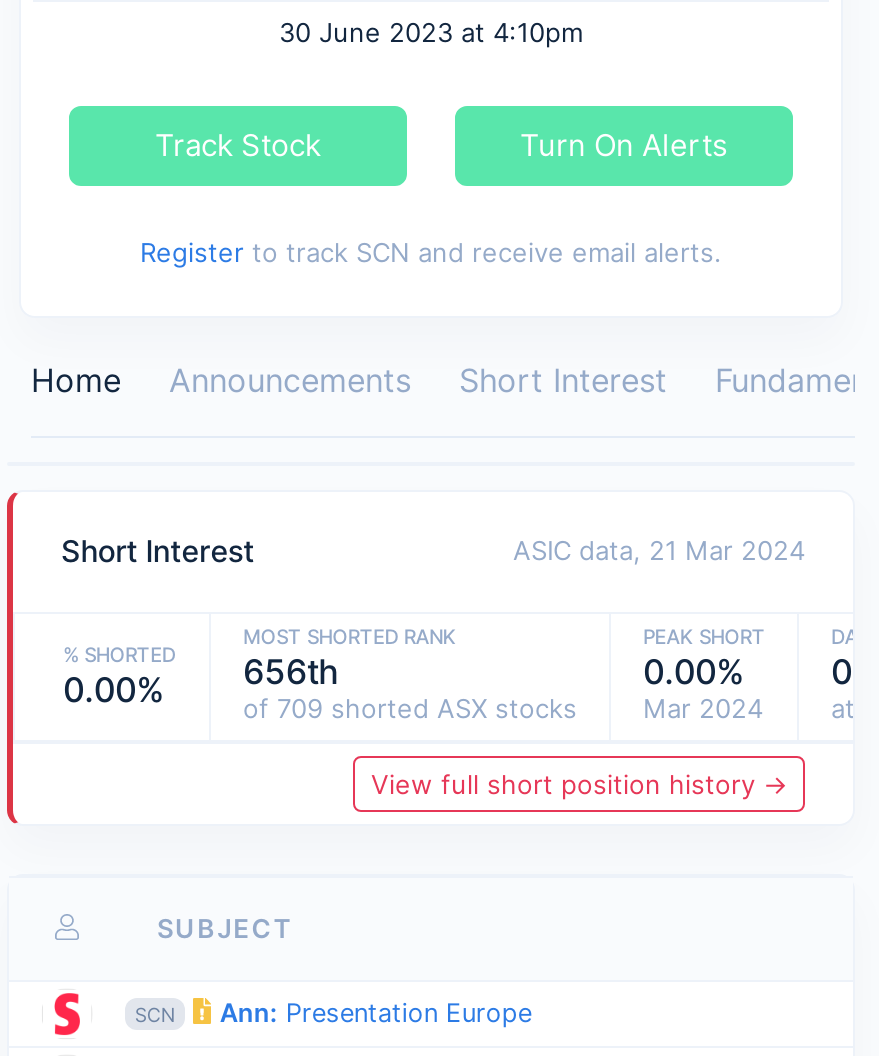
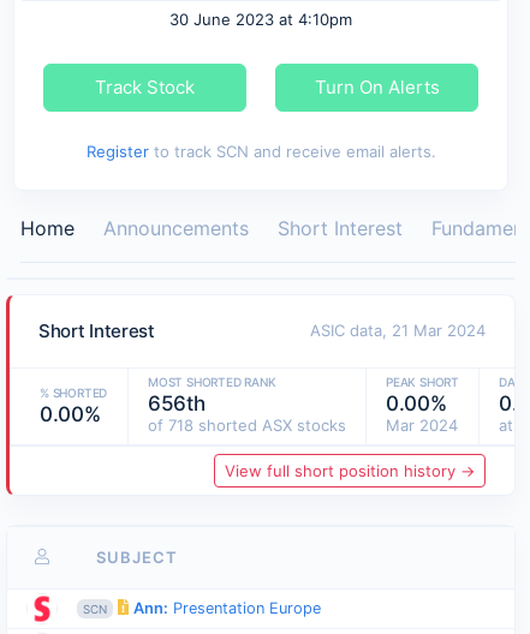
- of 709 shorted ASX stocks
+ of 718 shorted ASX stocks
